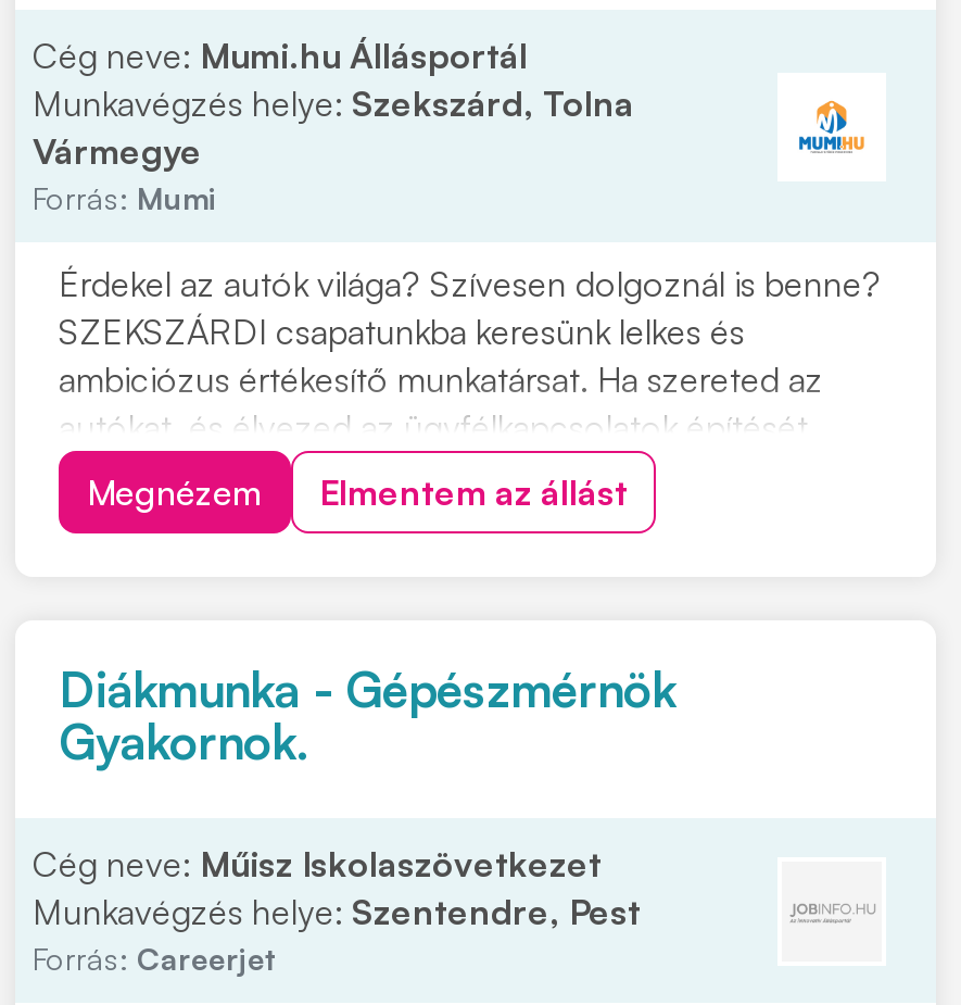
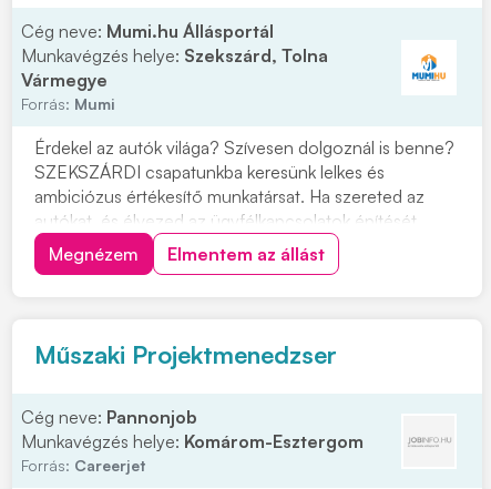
- Diákmunka - Gépészmérnök
- Gyakornok.
+ Műszaki Projektmenedzser

- Cég neve: Műisz Iskolaszövetkezet
- Munkavégzés helye: Szentendre, Pest
+ Cég neve: Pannonjob
+ Munkavégzés helye: Komárom-Esztergom
